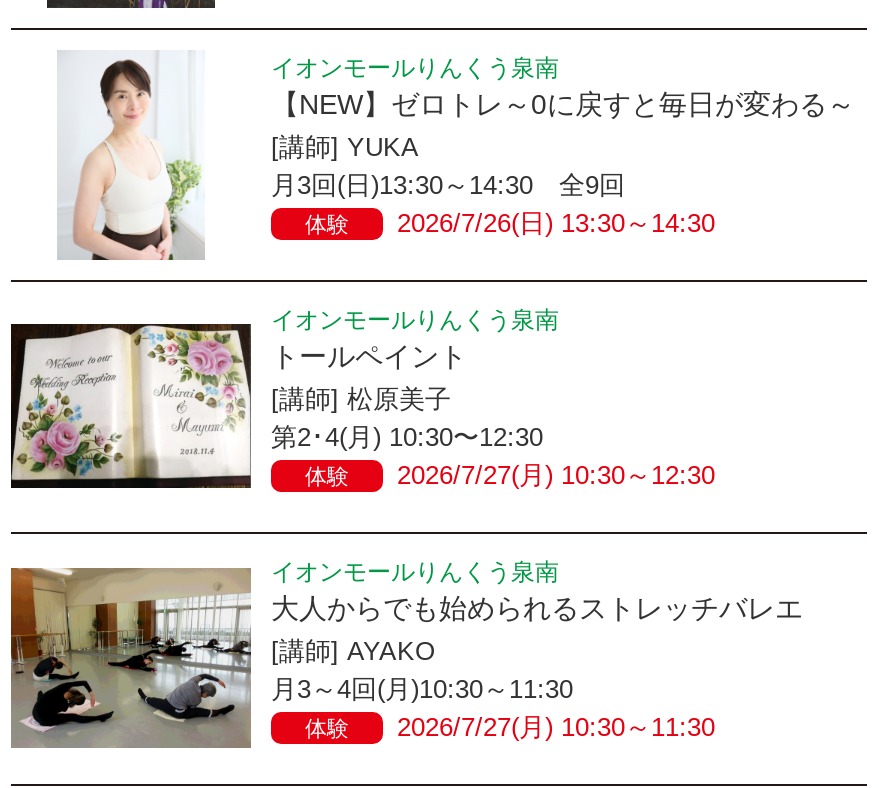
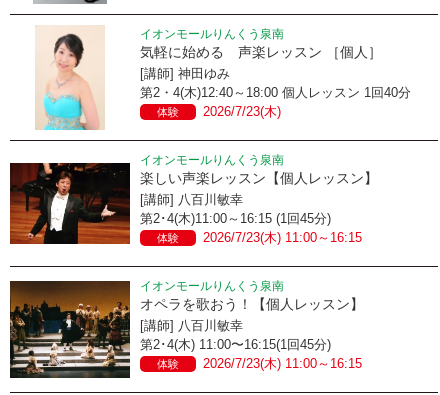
- [image]
- 【NEW】ゼロトレ～0に戻すと毎日が変わる～
- [講師] YUKA
- 月3回(日)13:30～14:30 全9回
+ [image]
+ 気軽に始める 声楽レッスン ［個人］
+ [講師] 神田ゆみ
+ 第2・4(木)12:40～18:00 個人レッスン 1回40分

- 体験 2026/7/26(日) 13:30～14:30
+ 体験 2026/7/23(木)

- [image]
- トールペイント
- [講師] 松原美子
- 第2･4(月) 10:30〜12:30
+ [image]
+ 楽しい声楽レッスン【個人レッスン】
+ [講師] 八百川敏幸
+ 第2･4(木)11:00～16:15 (1回45分)

- 体験 2026/7/27(月) 10:30～12:30
+ 体験 2026/7/23(木) 11:00～16:15

- [image]
- 大人からでも始められるストレッチバレエ
- [講師] AYAKO
- 月3～4回(月)10:30～11:30
+ [image]
+ オペラを歌おう！【個人レッスン】
+ [講師] 八百川敏幸
+ 第2･4(木) 11:00〜16:15(1回45分)

- 体験 2026/7/27(月) 10:30～11:30
+ 体験 2026/7/23(木) 11:00～16:15
